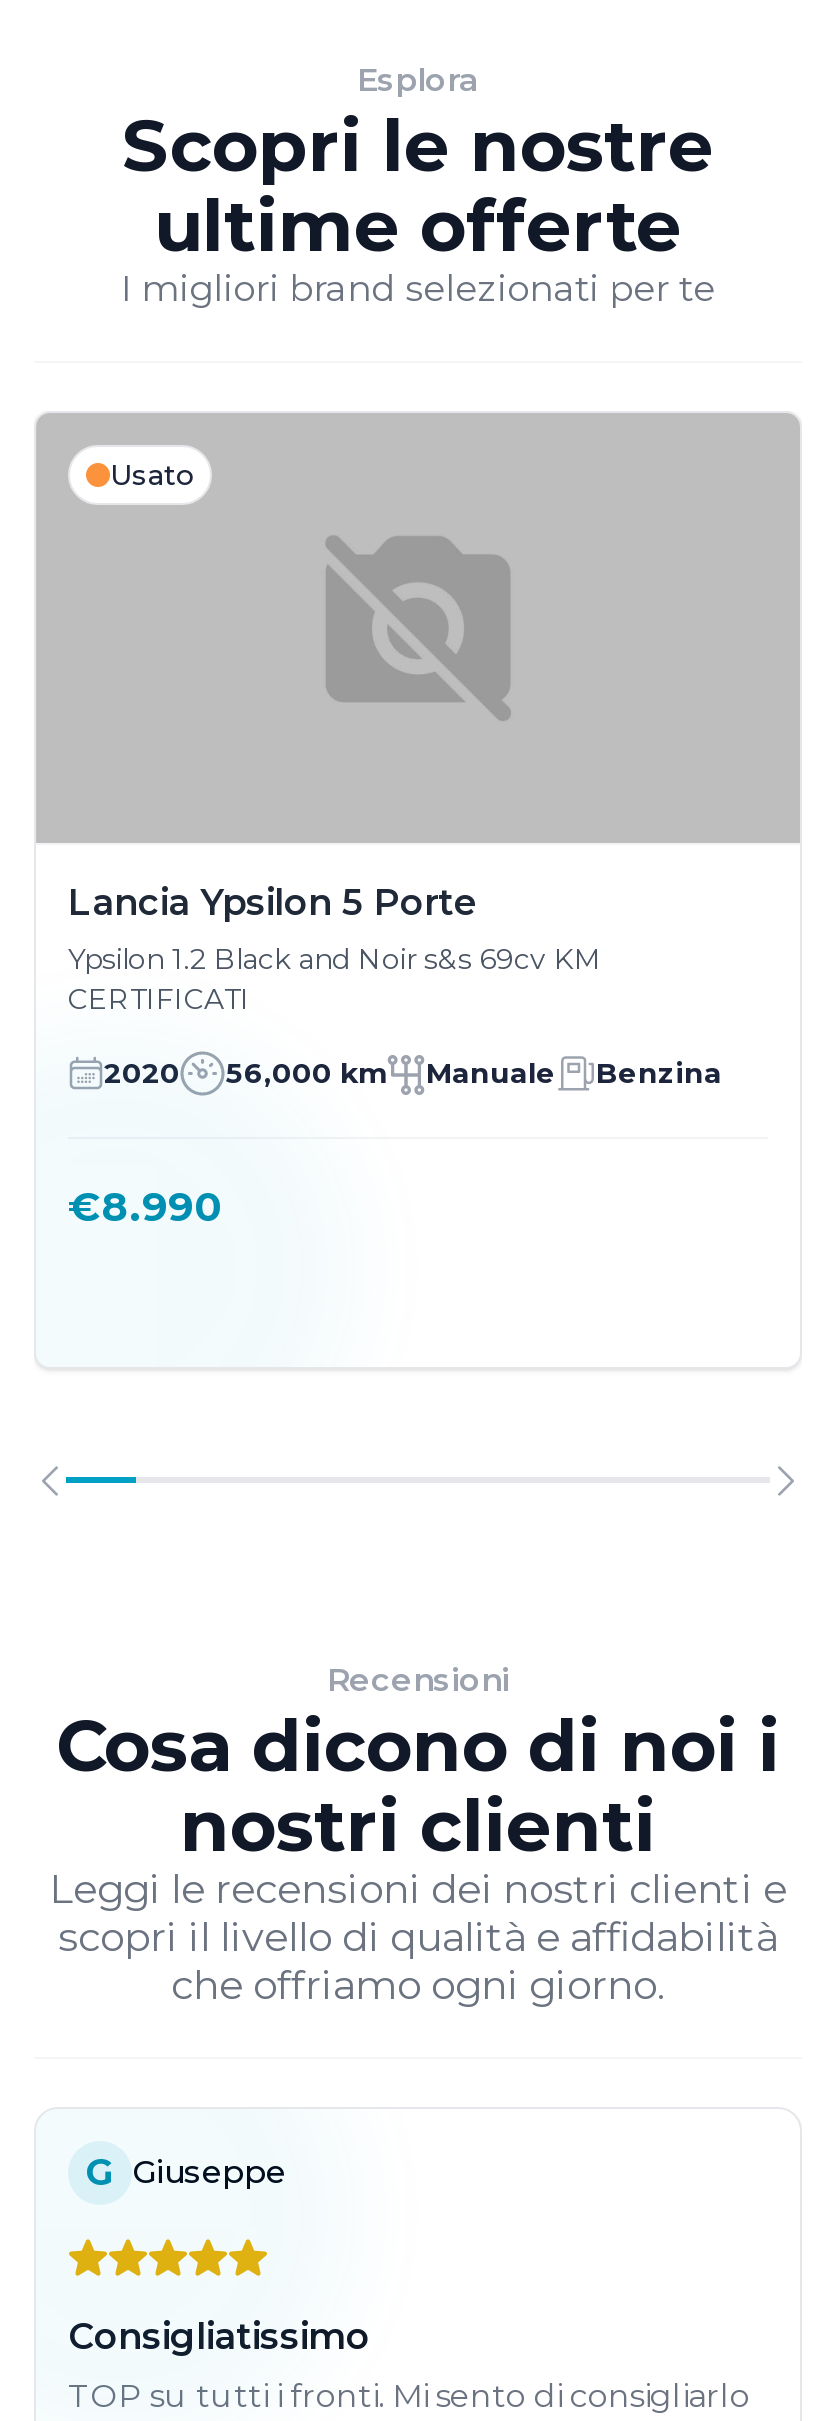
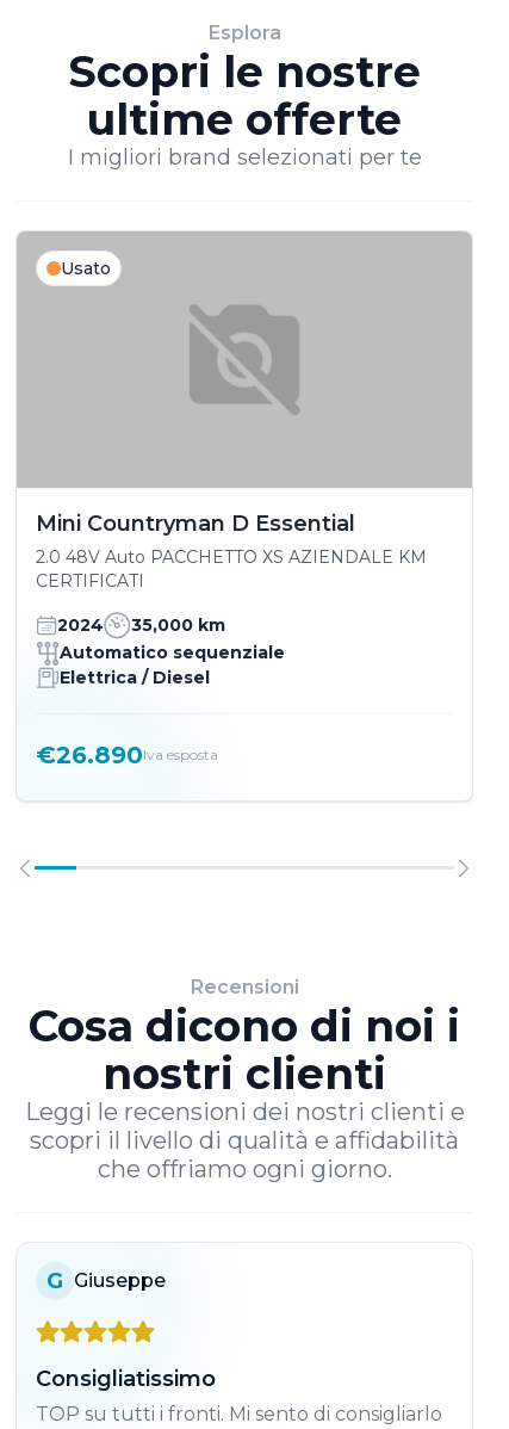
- Lancia Ypsilon 5 Porte
- Ypsilon 1.2 Black and Noir s&s 69cv KM
+ Mini Countryman D Essential
+ 2.0 48V Auto PACCHETTO XS AZIENDALE KM

- 2020
- 56,000 km
- Manuale
- Benzina
+ 2024
+ 35,000 km
+ Automatico sequenziale
+ Elettrica / Diesel

- €8.990
+ €26.890Iva esposta
